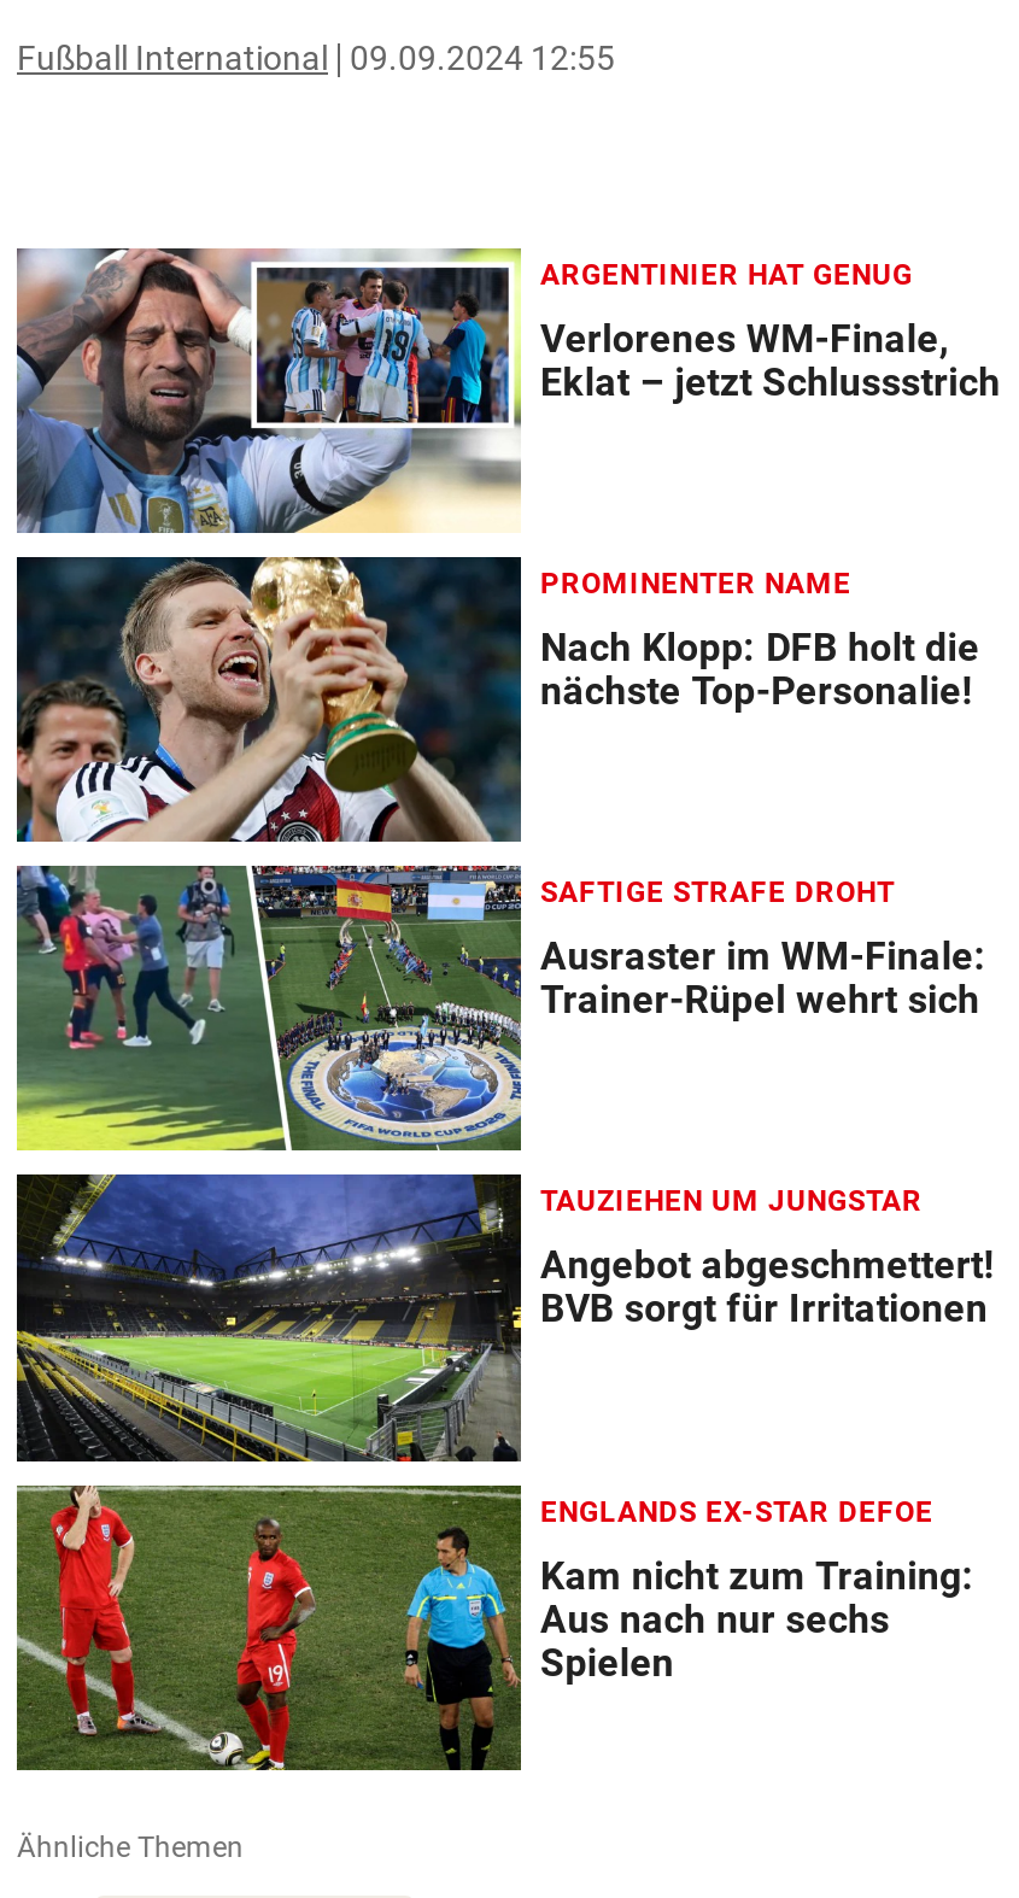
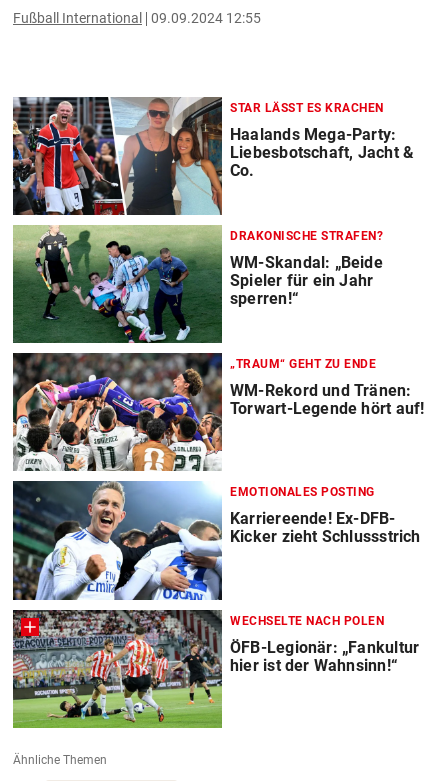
- [image]
- ARGENTINIER HAT GENUG
+ [image]
+ STAR LÄSST ES KRACHEN

- Verlorenes WM-Finale,
- Eklat – jetzt Schlussstrich
+ Haalands Mega-Party:
+ Liebesbotschaft, Jacht &
+ Co.

- [image]
- PROMINENTER NAME
+ [image]
+ DRAKONISCHE STRAFEN?

- Nach Klopp: DFB holt die
- nächste Top-Personalie!
+ WM-Skandal: „Beide
+ Spieler für ein Jahr
+ sperren!“

- [image]
- SAFTIGE STRAFE DROHT
+ [image]
+ „TRAUM“ GEHT ZU ENDE

- Ausraster im WM-Finale:
- Trainer-Rüpel wehrt sich
+ WM-Rekord und Tränen:
+ Torwart-Legende hört auf!

- [image]
- TAUZIEHEN UM JUNGSTAR
+ [image]
+ EMOTIONALES POSTING

- Angebot abgeschmettert!
- BVB sorgt für Irritationen
+ Karriereende! Ex-DFB-
+ Kicker zieht Schlussstrich

- [image]
- ENGLANDS EX-STAR DEFOE
+ [image]
+ WECHSELTE NACH POLEN

- Kam nicht zum Training:
- Aus nach nur sechs
- Spielen
+ ÖFB-Legionär: „Fankultur
+ hier ist der Wahnsinn!“
